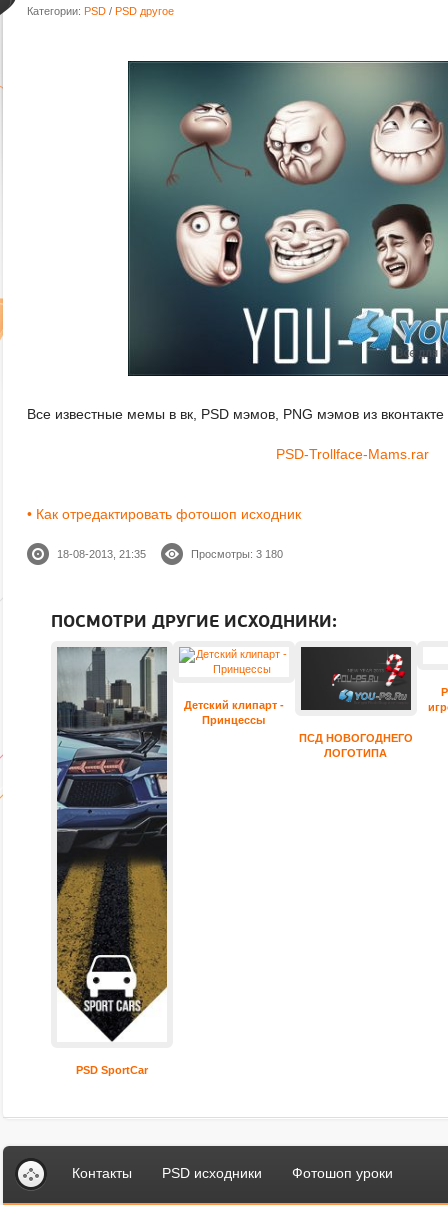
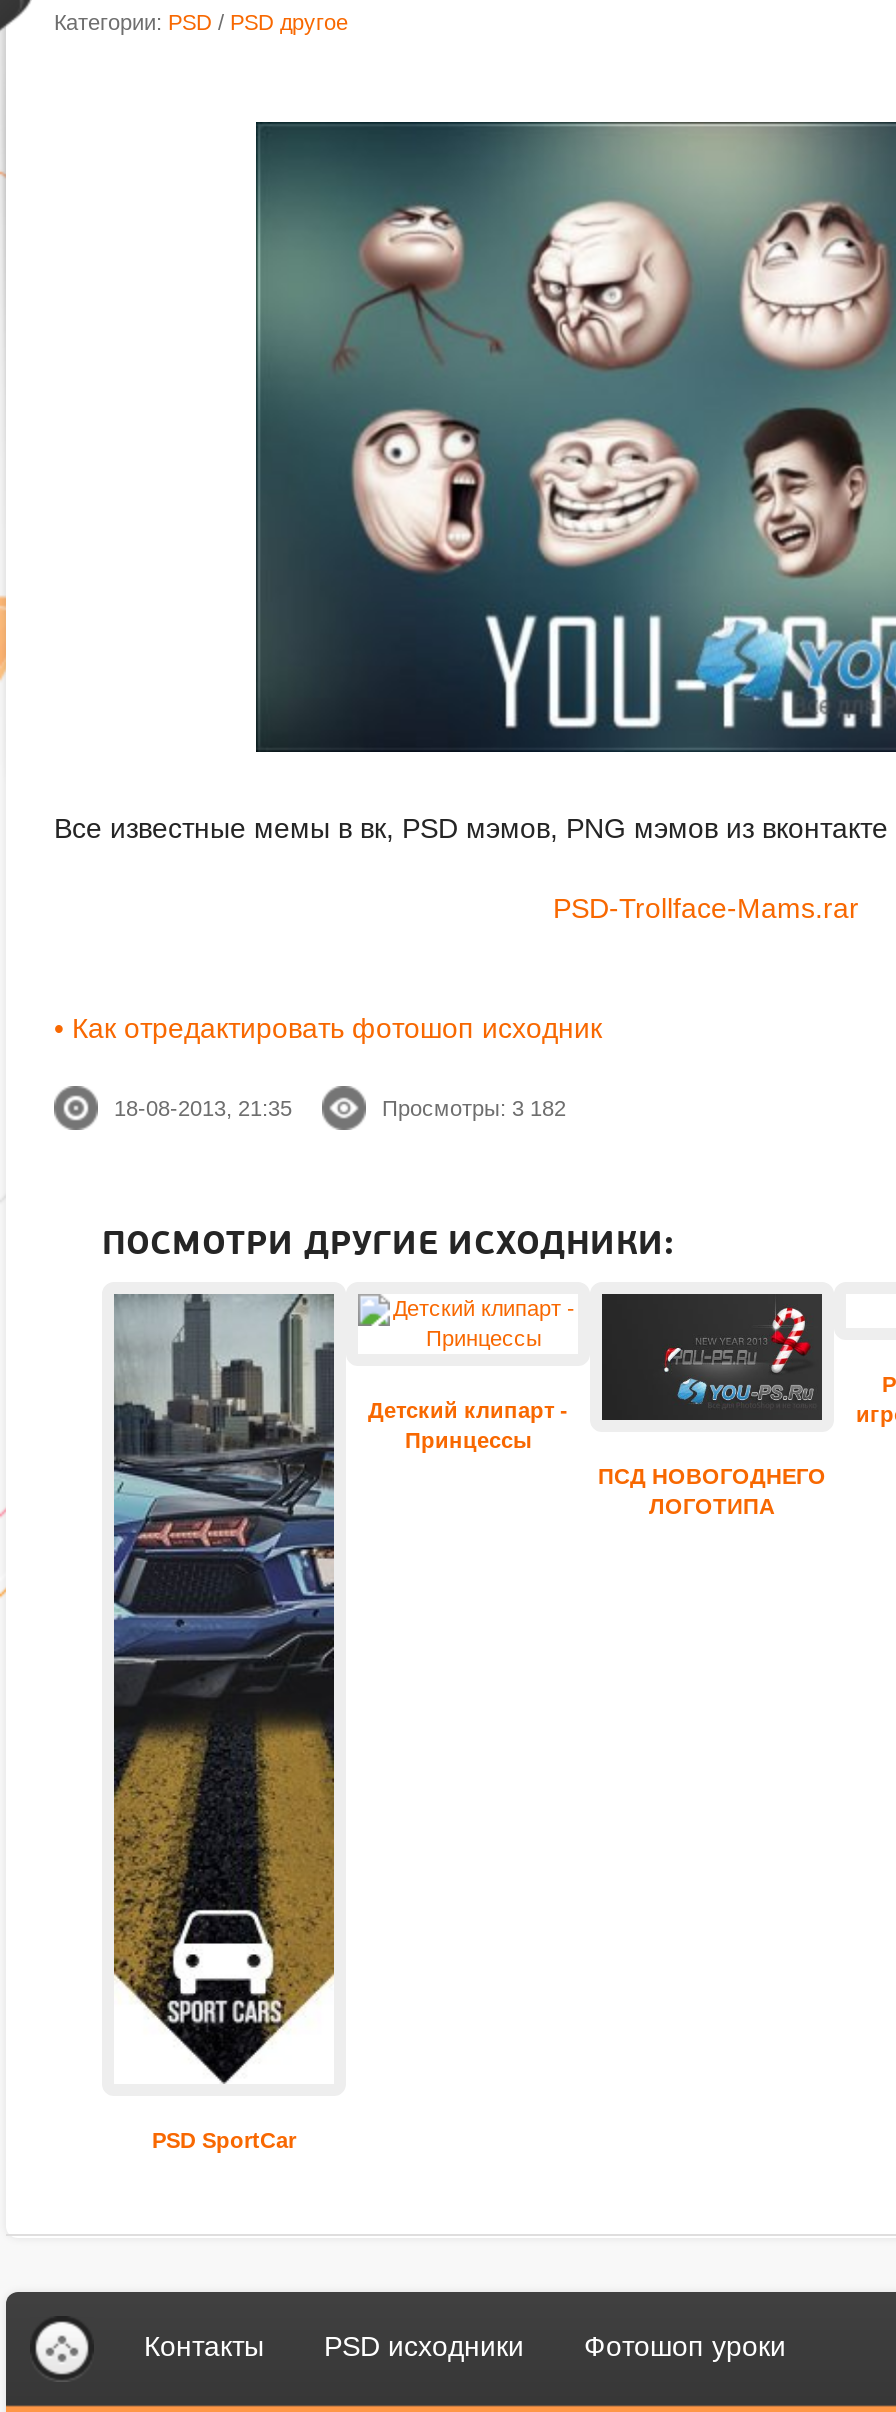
- Просмотры: 3 180
+ Просмотры: 3 182
